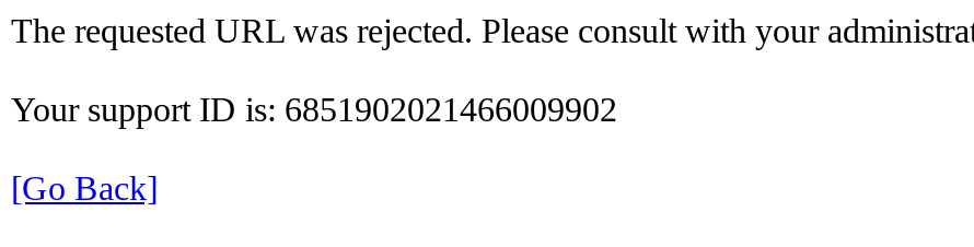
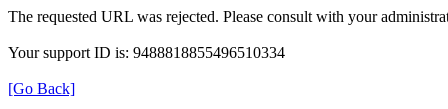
- Your support ID is: 6851902021466009902
+ Your support ID is: 9488818855496510334
